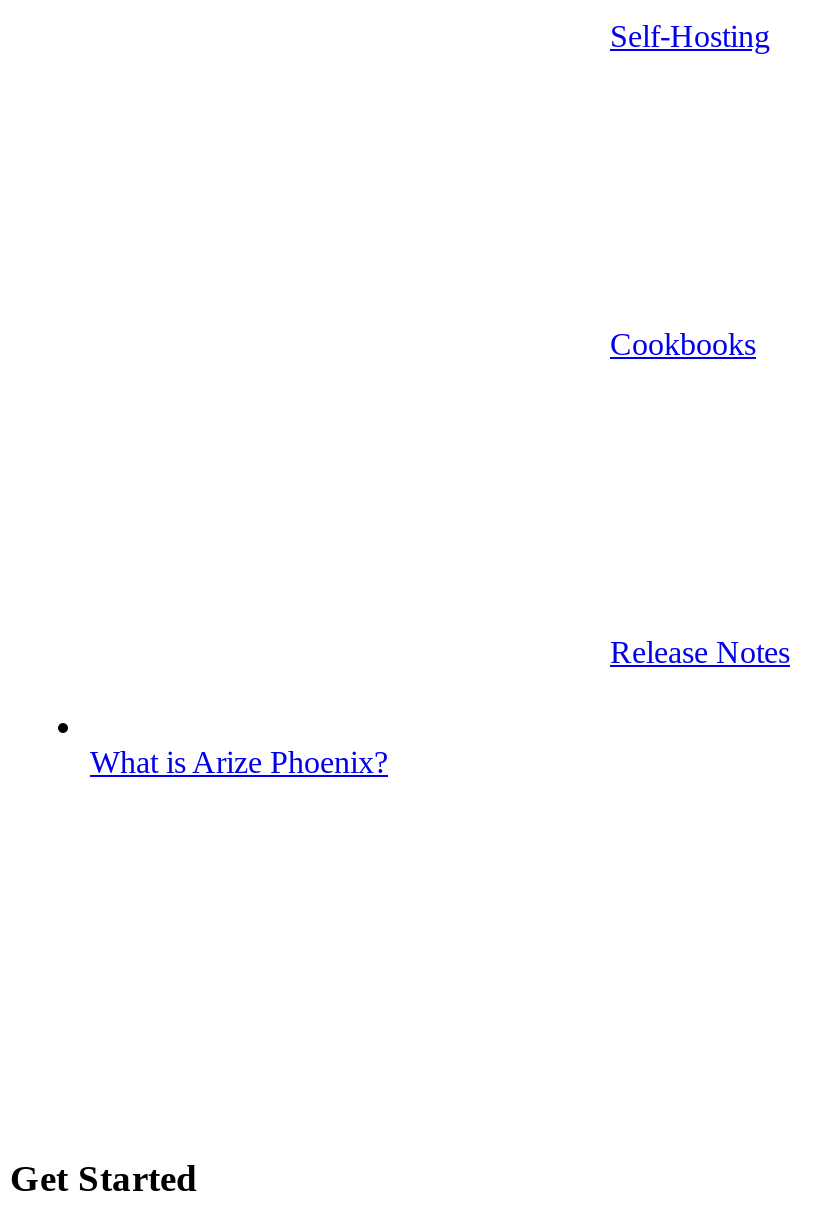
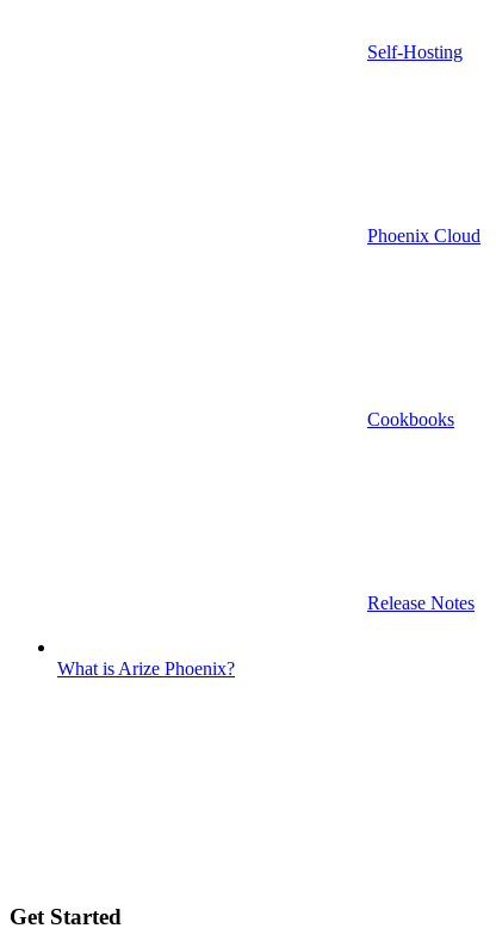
+ Phoenix Cloud
